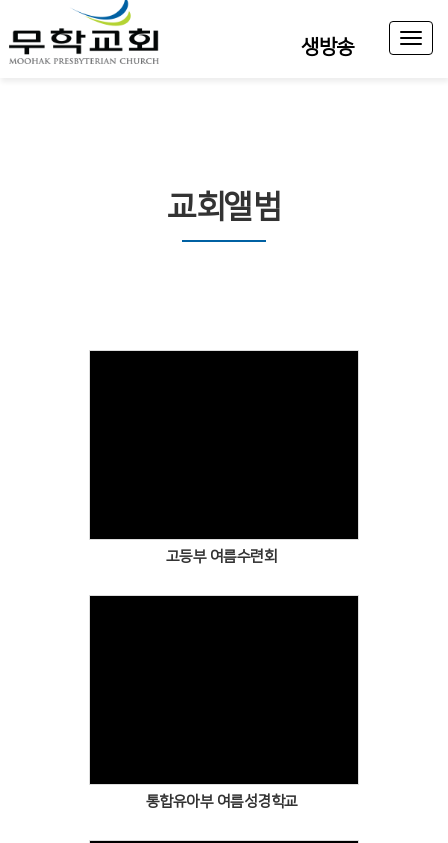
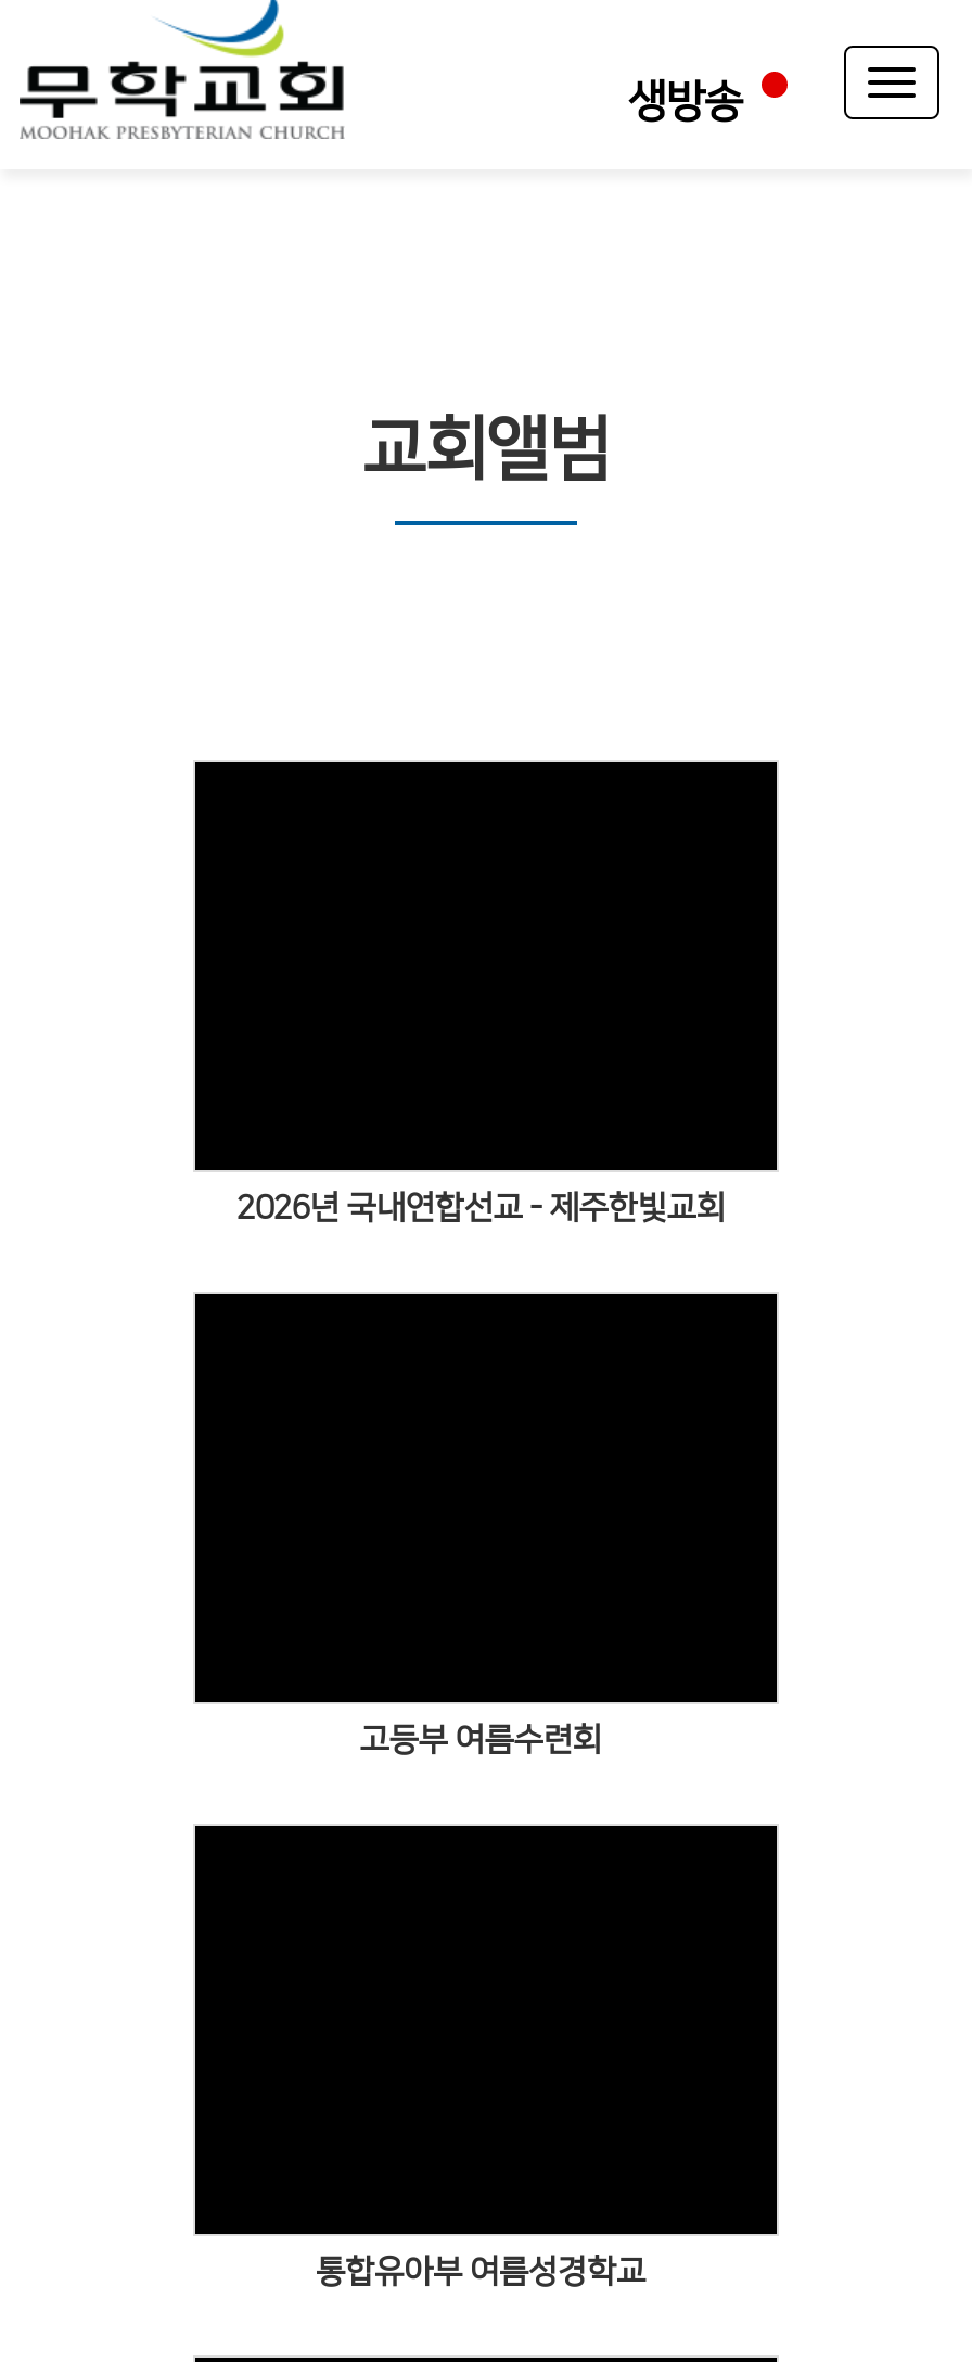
+ 2026년 국내연합선교 - 제주한빛교회
